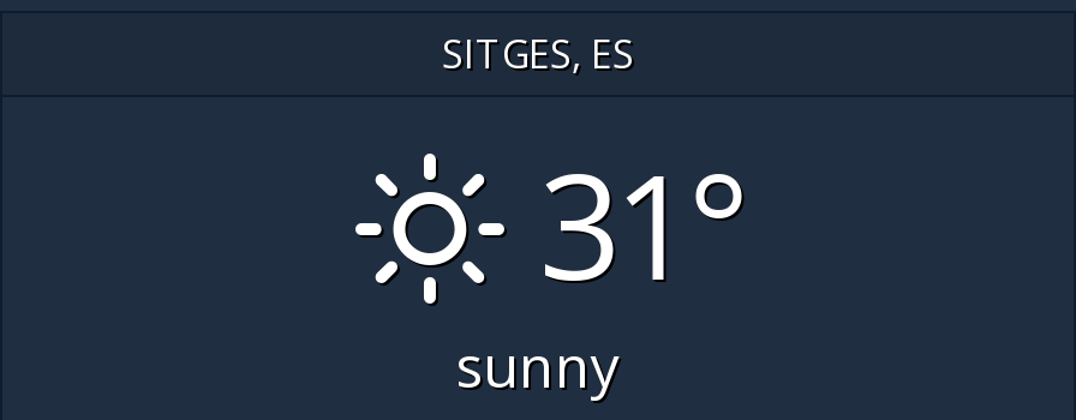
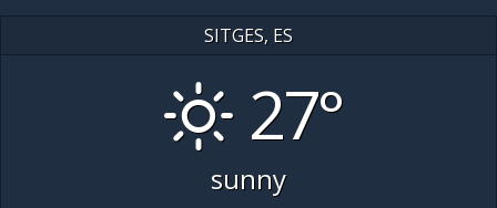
- 31°
+ 27°
